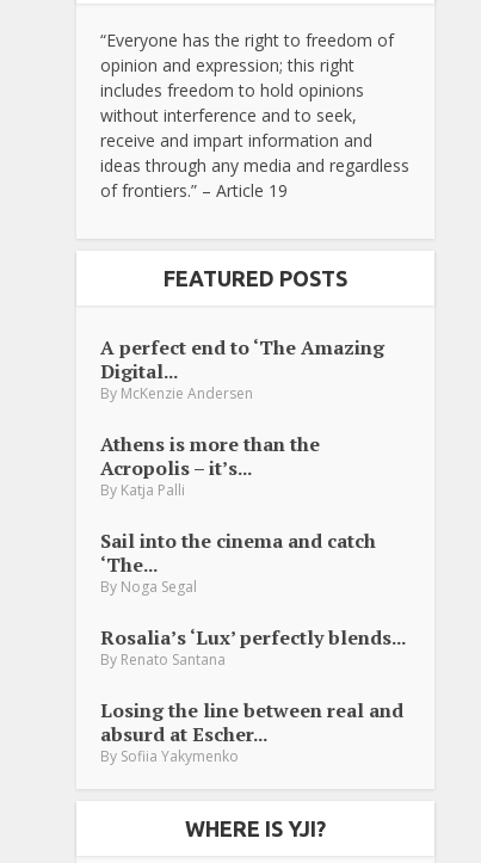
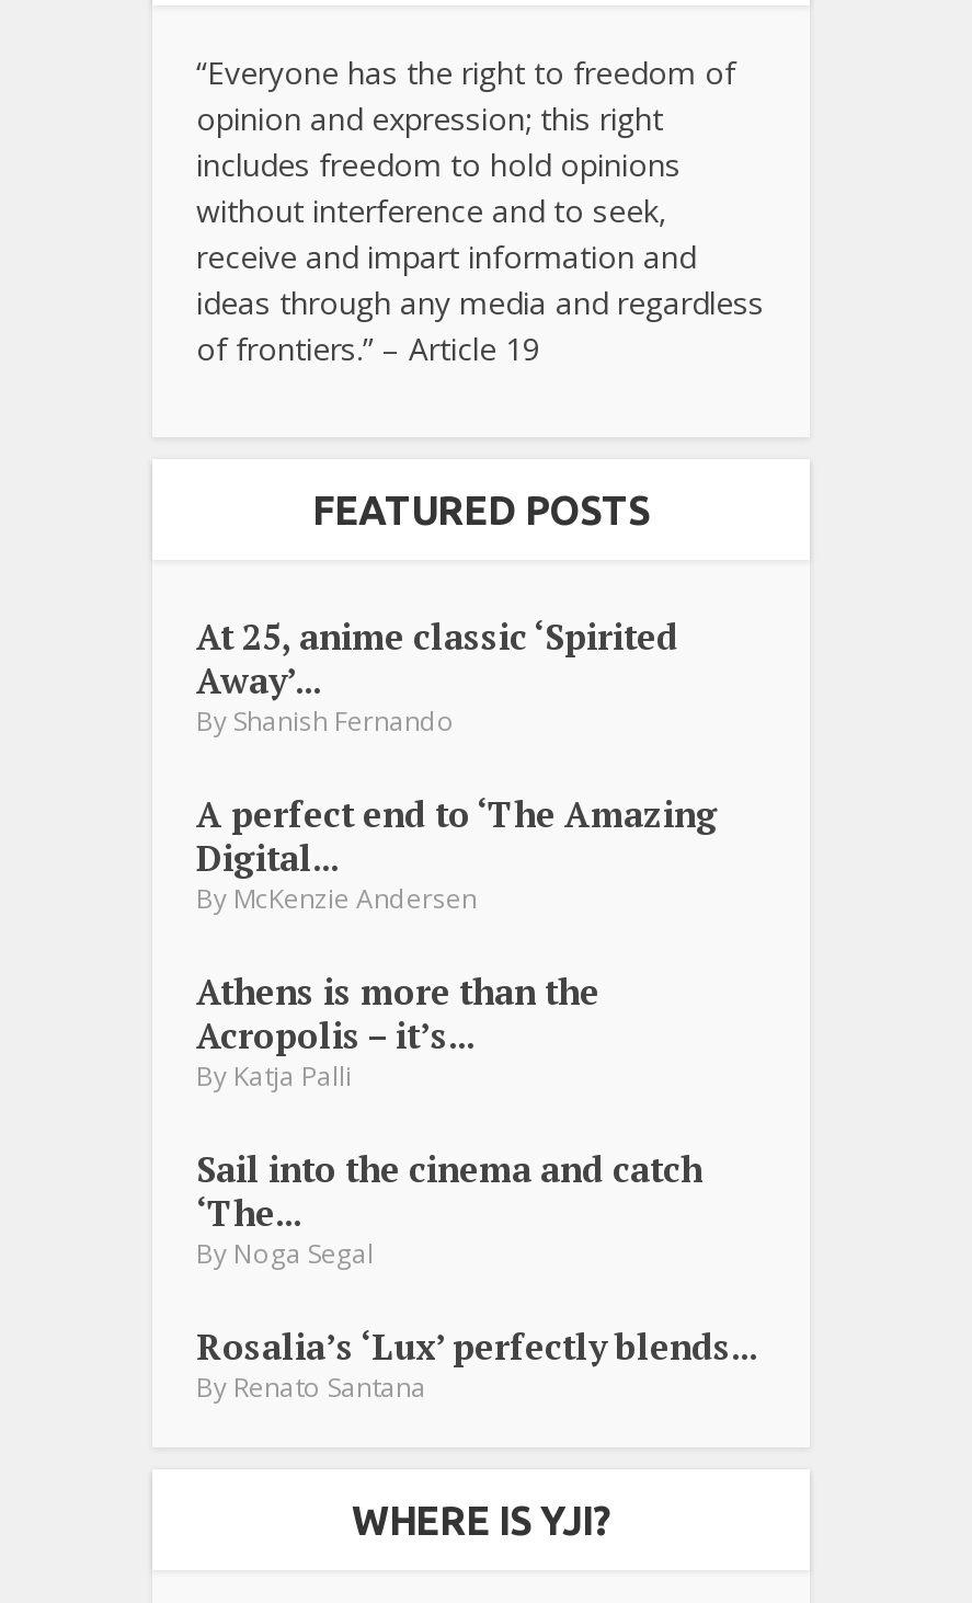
+ At 25, anime classic ‘Spirited
+ Away’...
+ By Shanish Fernando

moved down: A perfect end to ‘The Amazing | Digital... | By McKenzie Andersen | ... | Rosalia’s ‘Lux’ perfectly blends... | By Renato Santana

- Losing the line between real and
- absurd at Escher...
- By Sofiia Yakymenko
